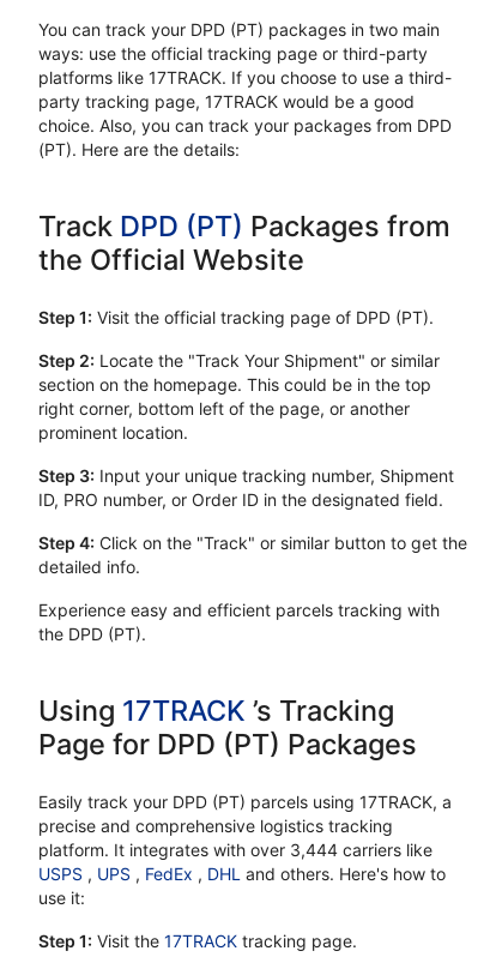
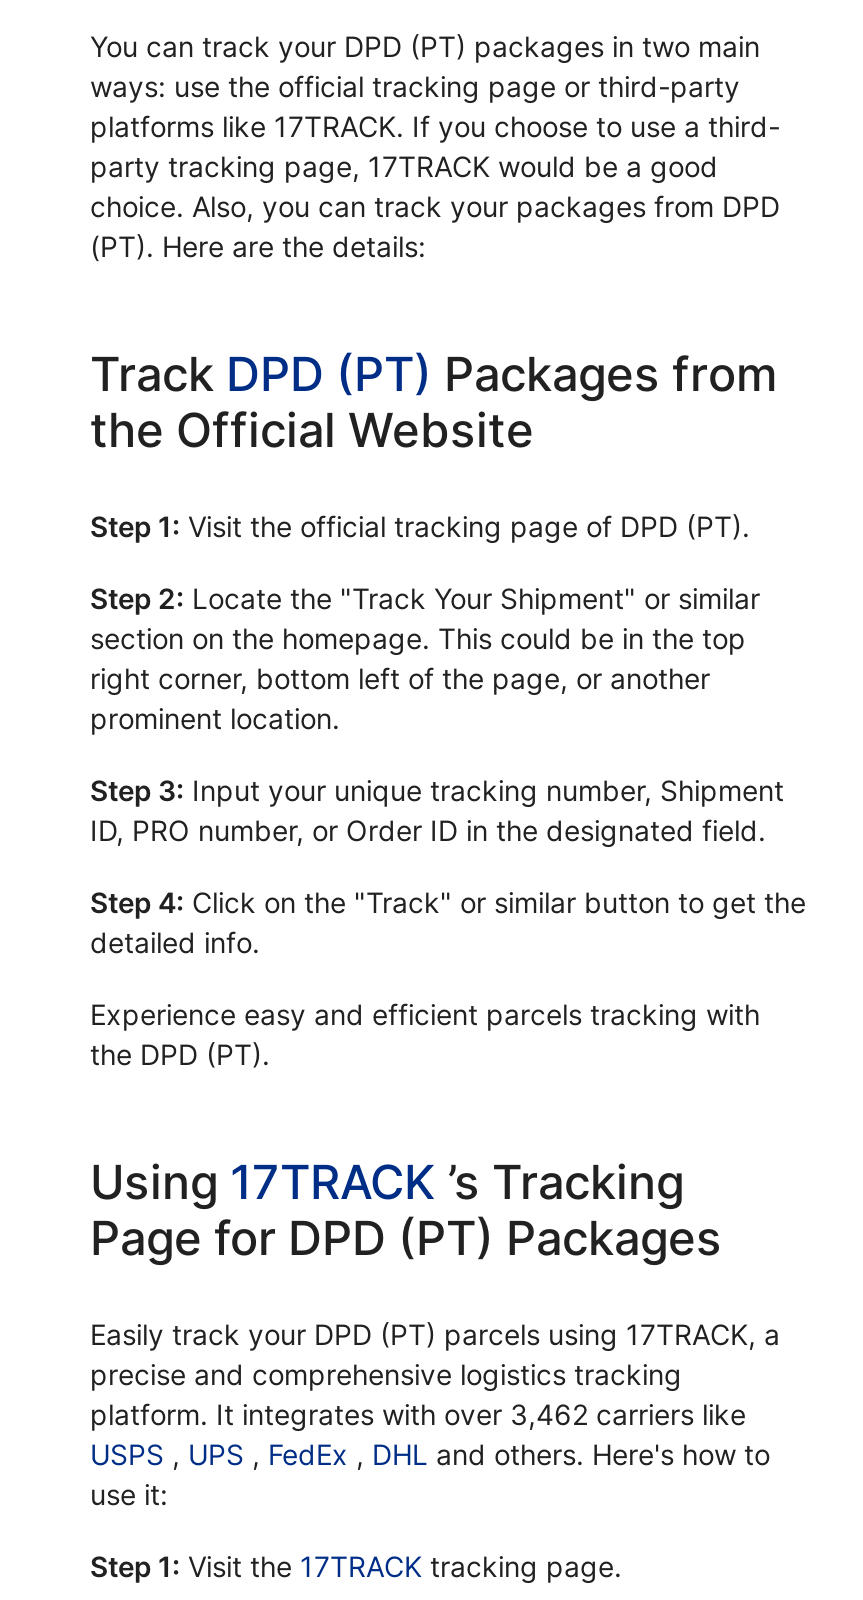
- platform. It integrates with over 3,444 carriers like
+ platform. It integrates with over 3,462 carriers like
